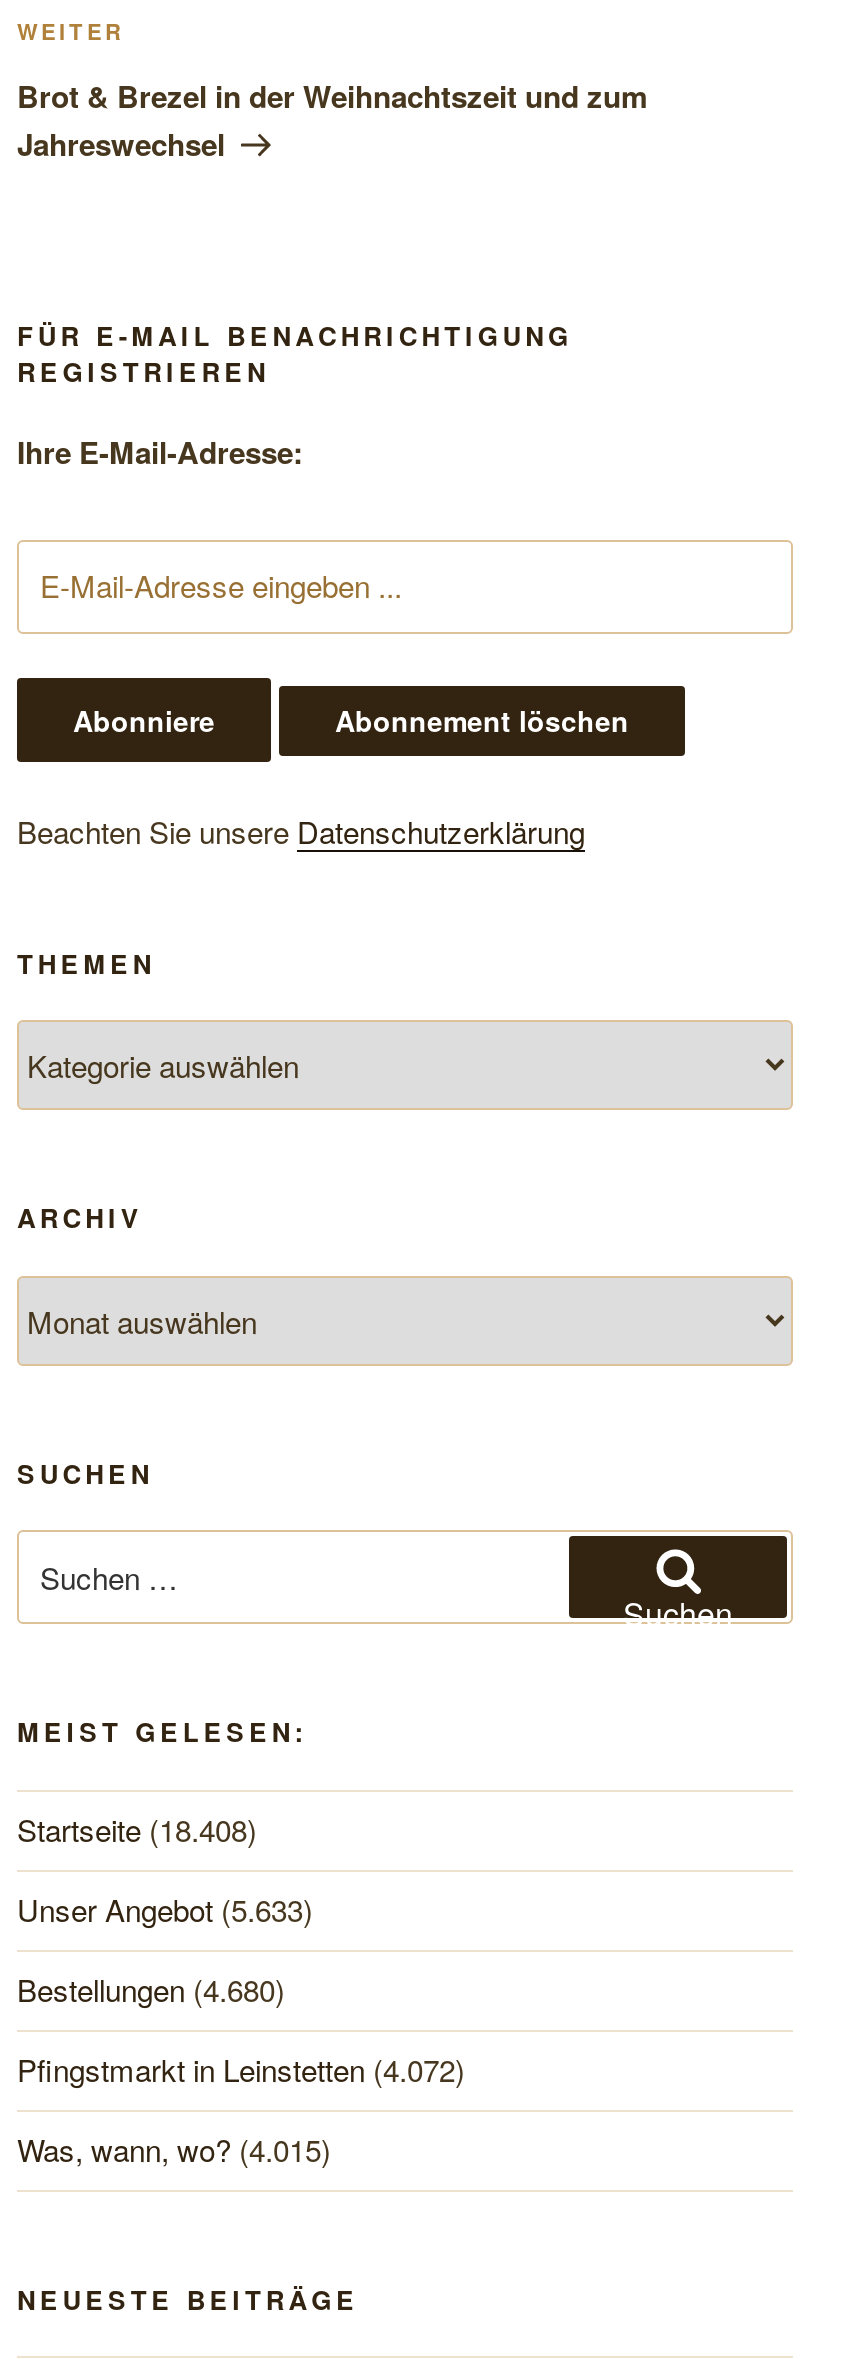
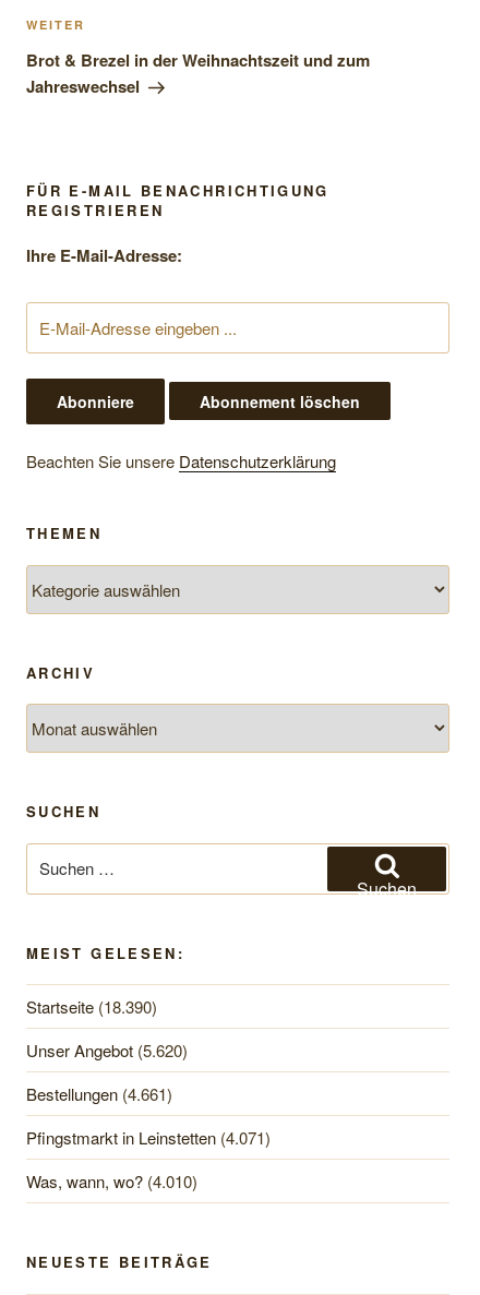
- Startseite (18.408)
+ Startseite (18.390)

- Unser Angebot (5.633)
+ Unser Angebot (5.620)

- Bestellungen (4.680)
+ Bestellungen (4.661)

- Pfingstmarkt in Leinstetten (4.072)
+ Pfingstmarkt in Leinstetten (4.071)

- Was, wann, wo? (4.015)
+ Was, wann, wo? (4.010)
